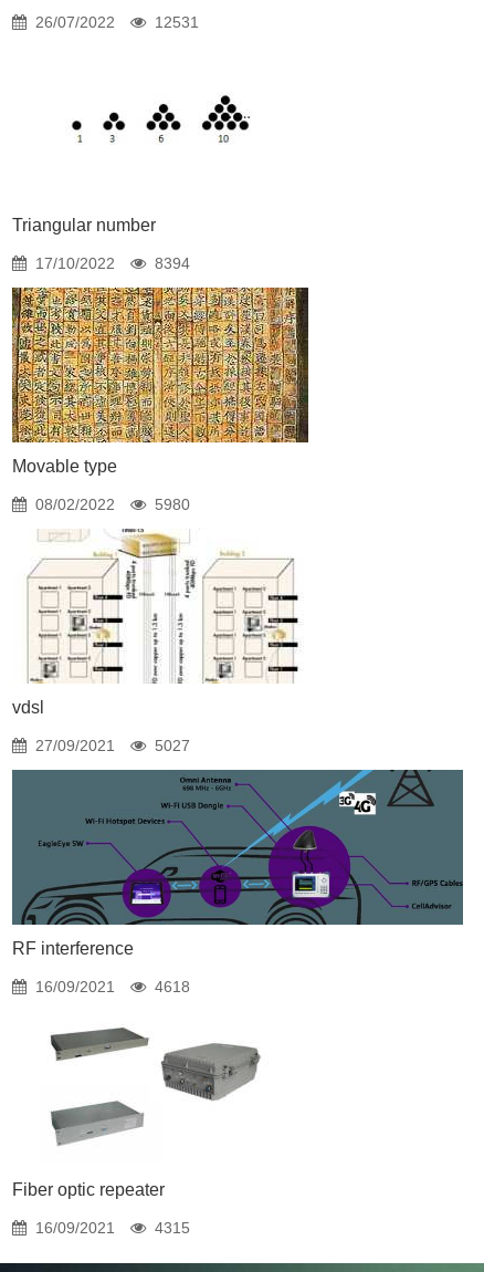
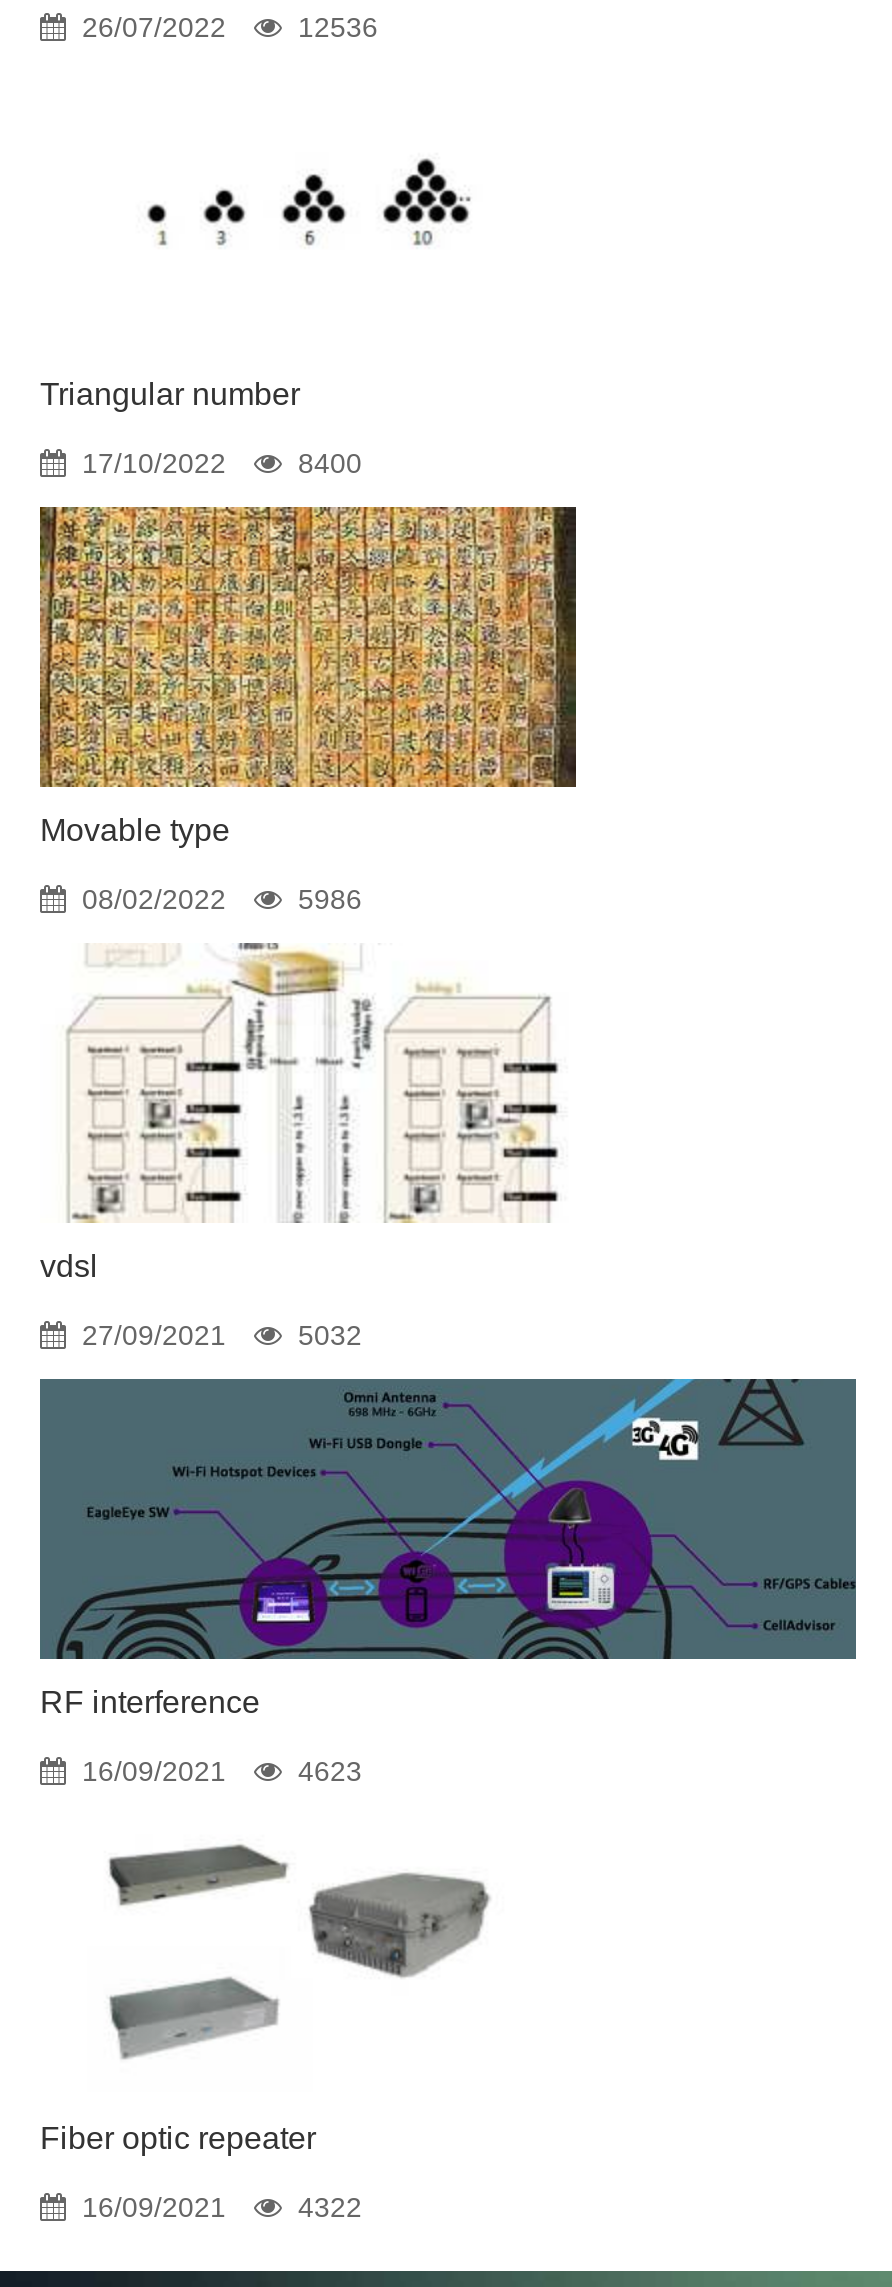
- 12531
+ 12536

- 8394
+ 8400

- 5980
+ 5986

- 5027
+ 5032

- 4618
+ 4623

- 4315
+ 4322
